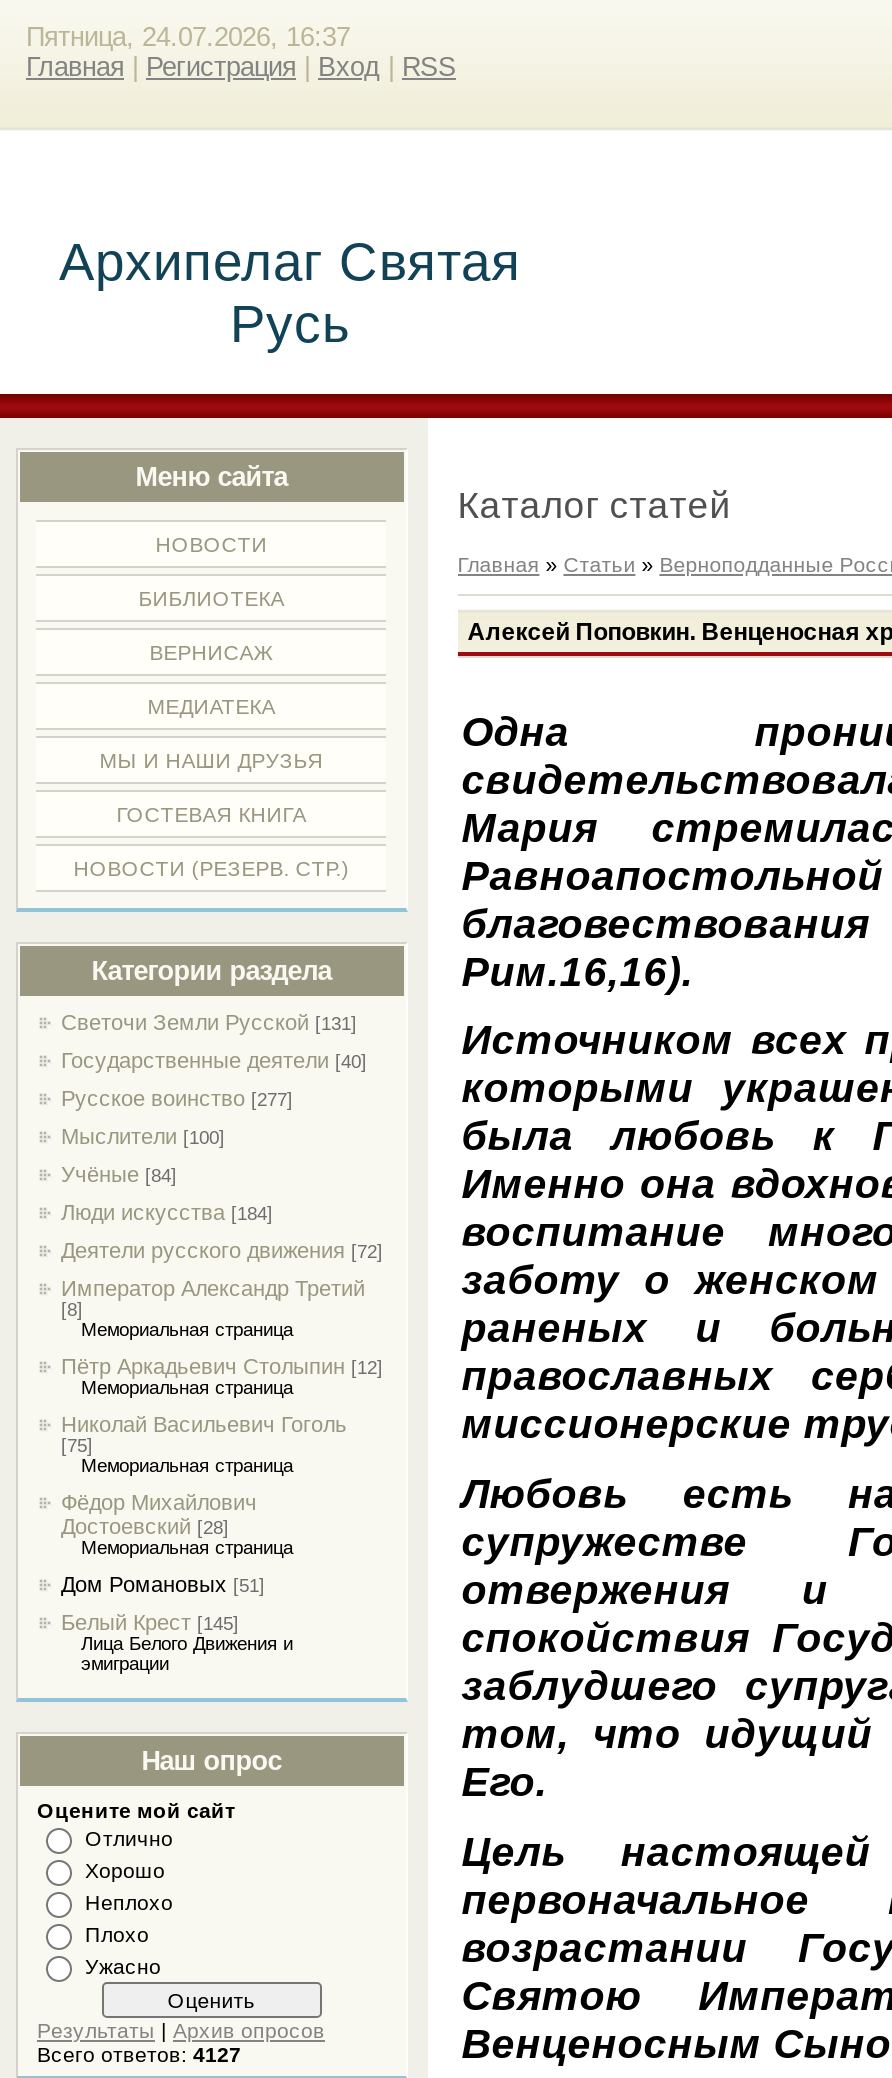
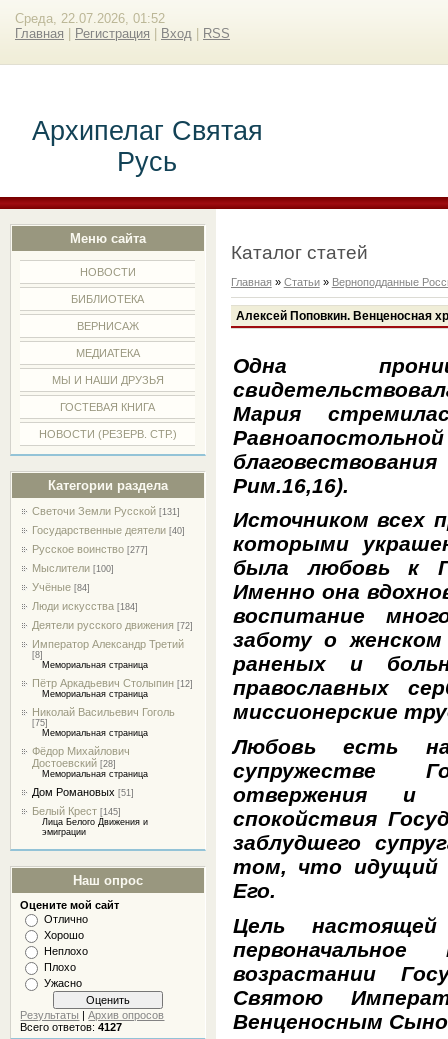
- Пятница, 24.07.2026, 16:37
+ Среда, 22.07.2026, 01:52
